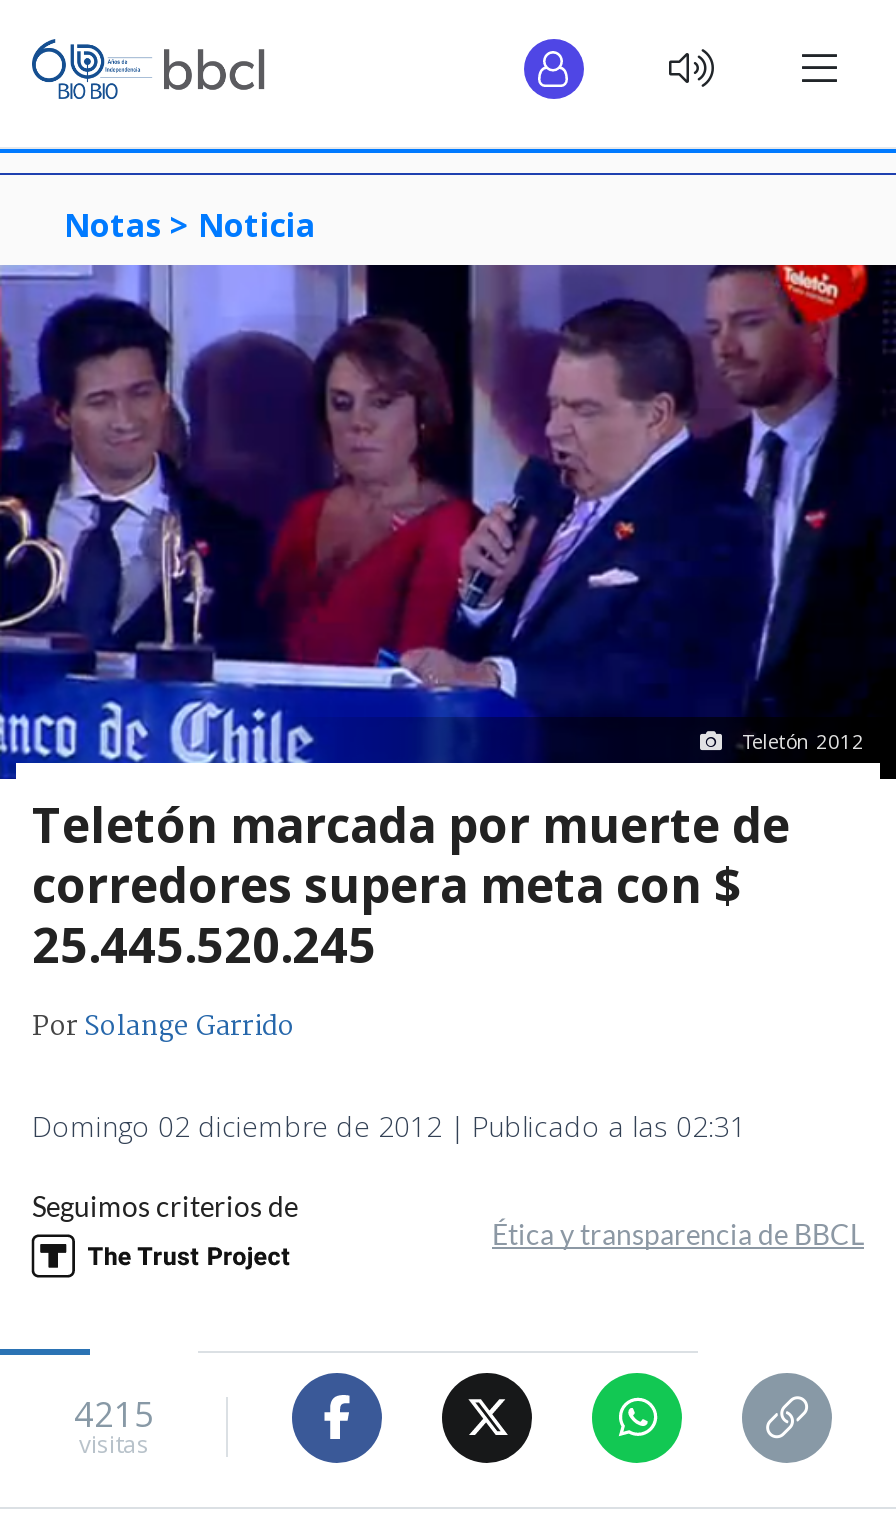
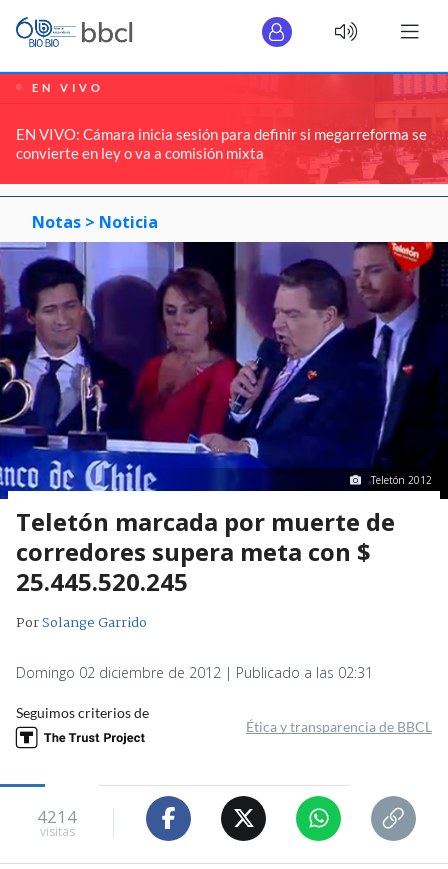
+ [image]
+ EN VIVO
+ EN VIVO: Cámara inicia sesión para definir si megarreforma se
+ convierte en ley o va a comisión mixta

- 4215
+ 4214
